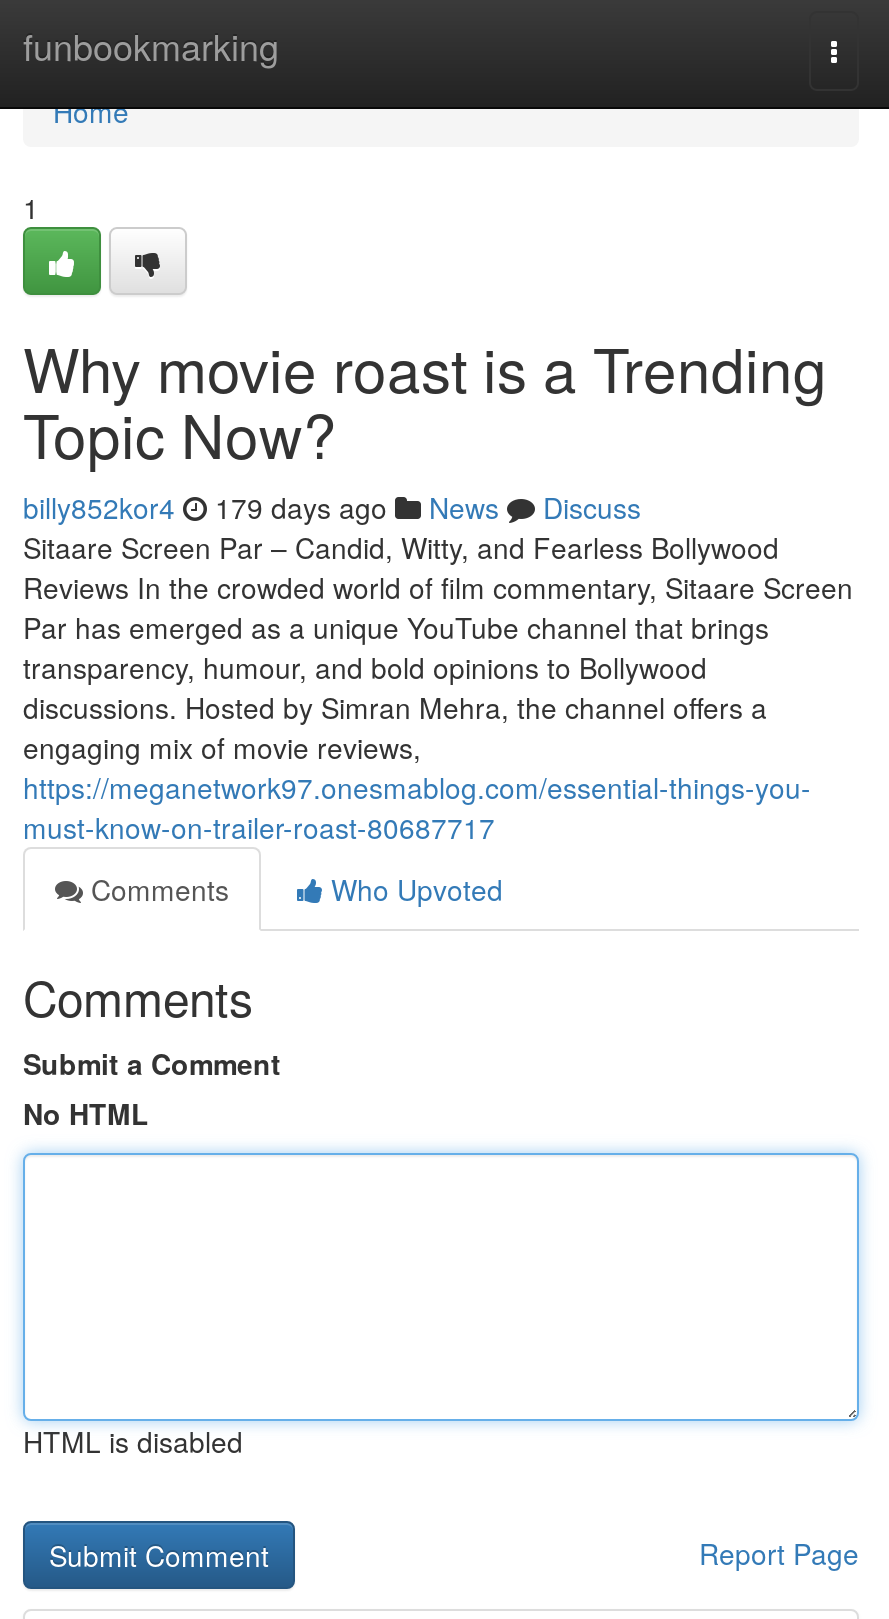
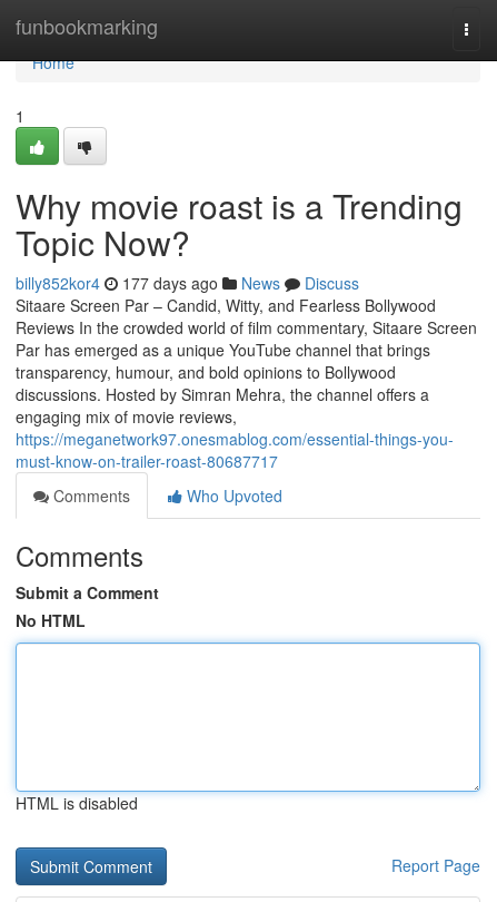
- billy852kor4 179 days ago News Discuss
+ billy852kor4 177 days ago News Discuss
